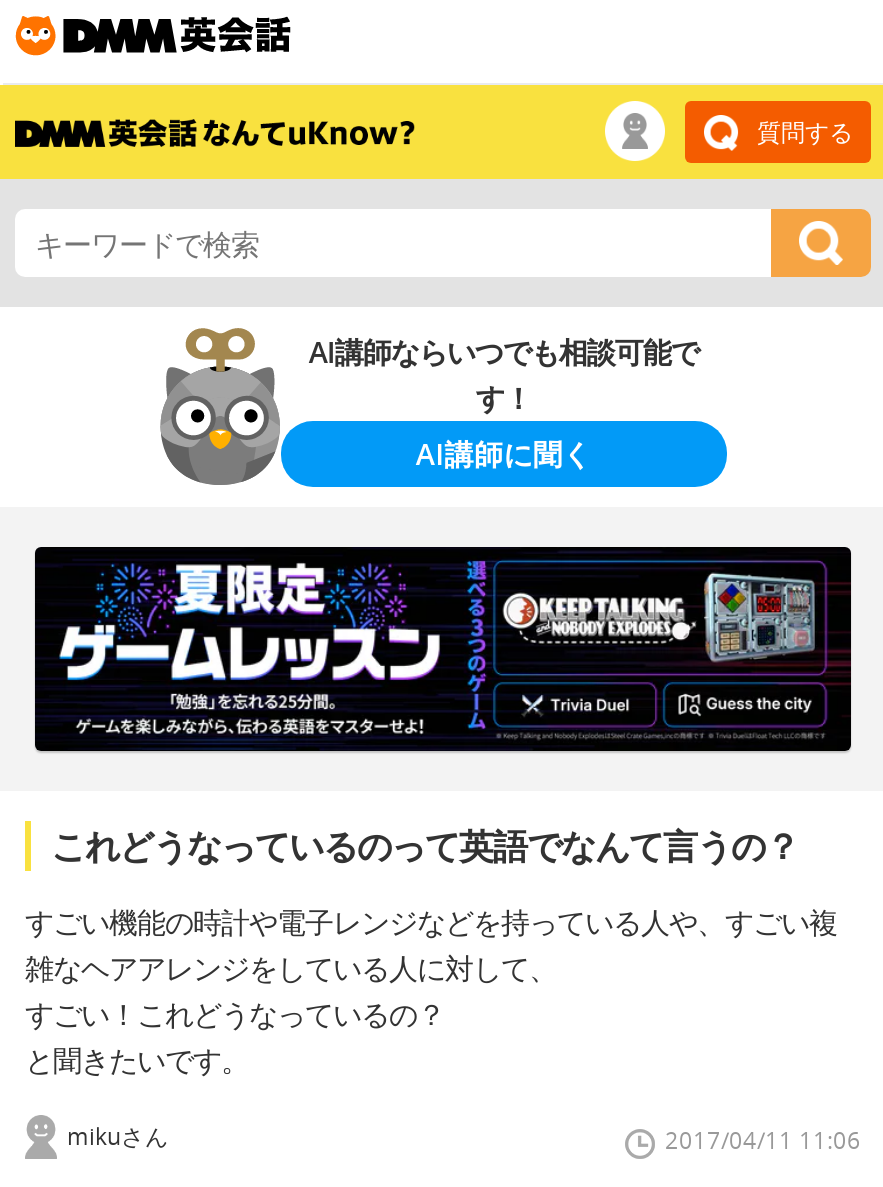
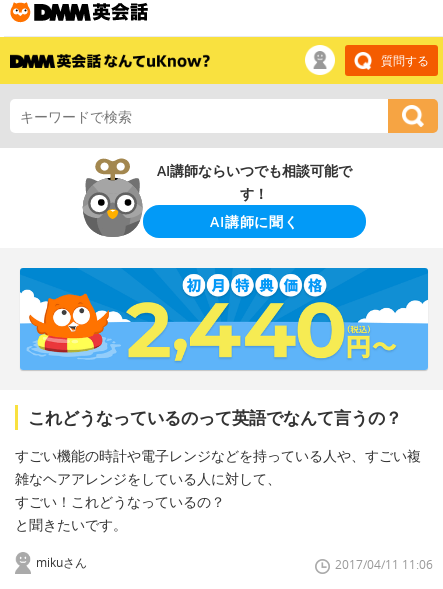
- [image]
+ [image]
